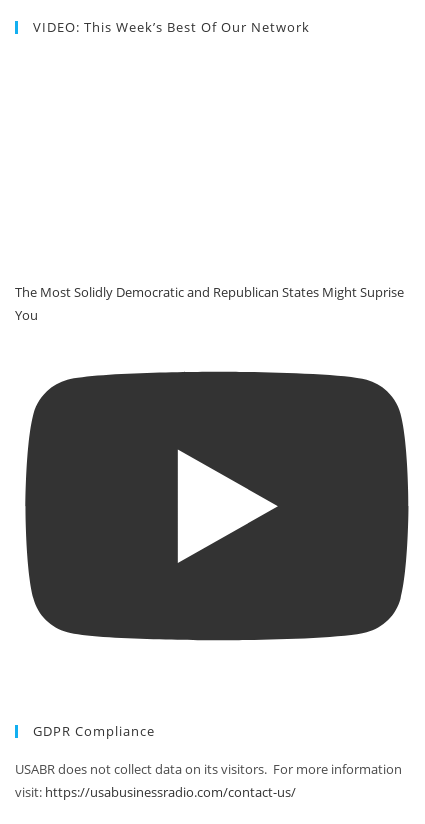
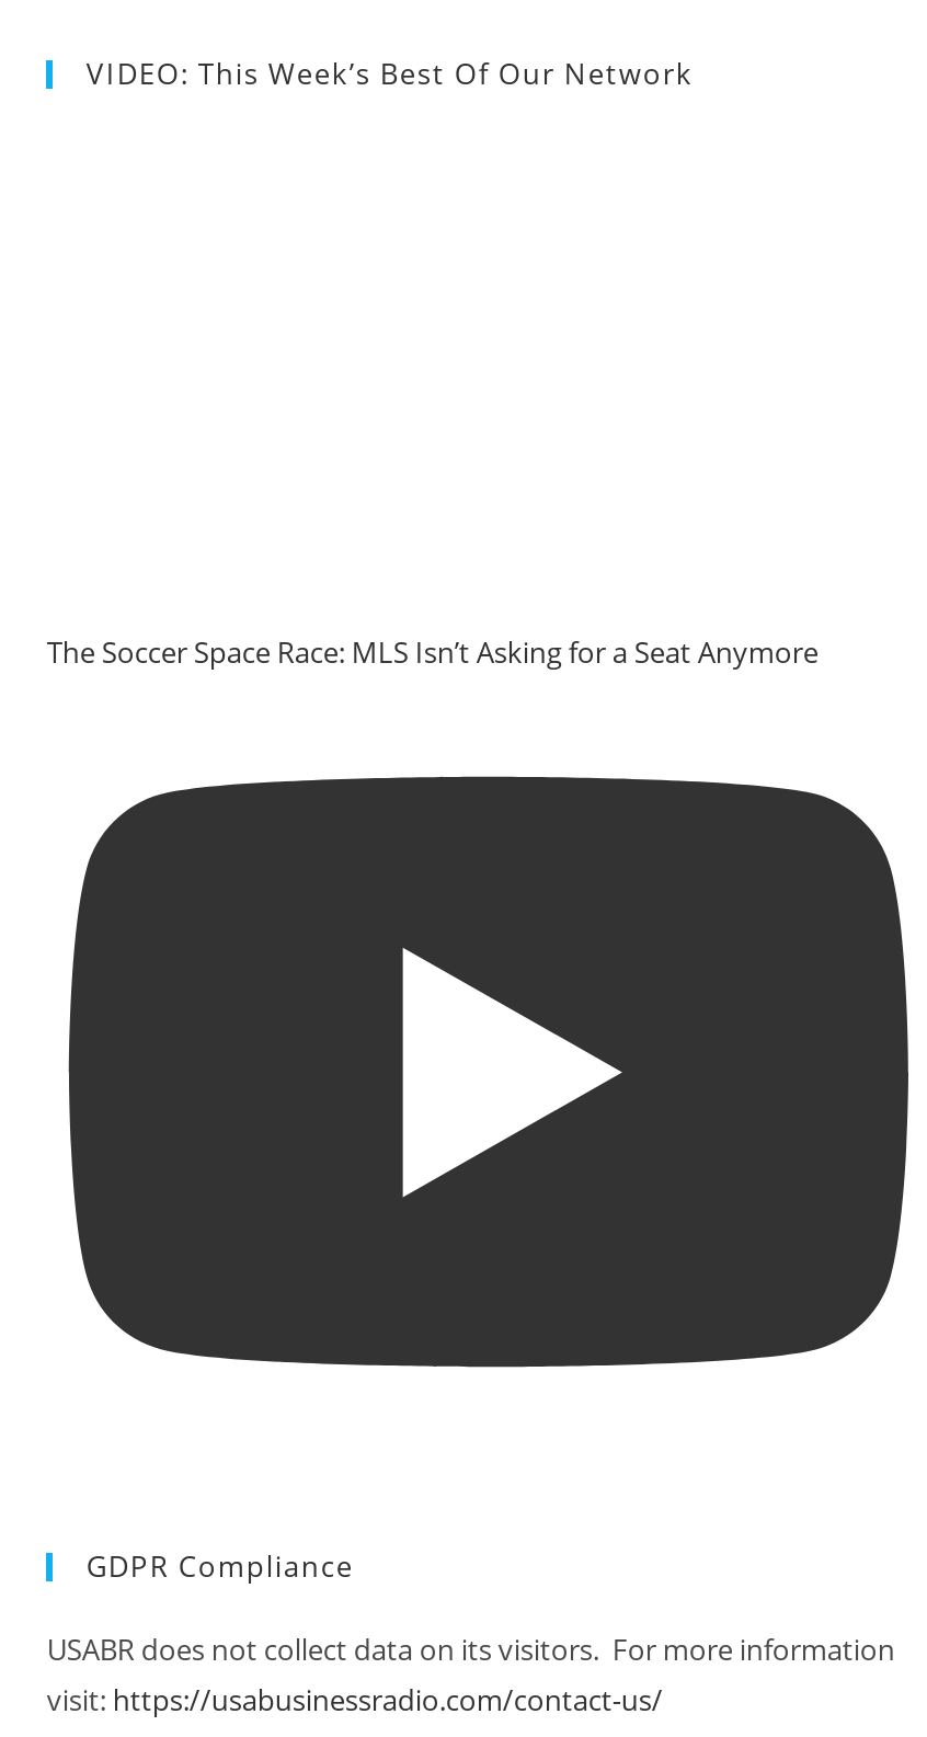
- The Most Solidly Democratic and Republican States Might Suprise
- You
+ The Soccer Space Race: MLS Isn’t Asking for a Seat Anymore
